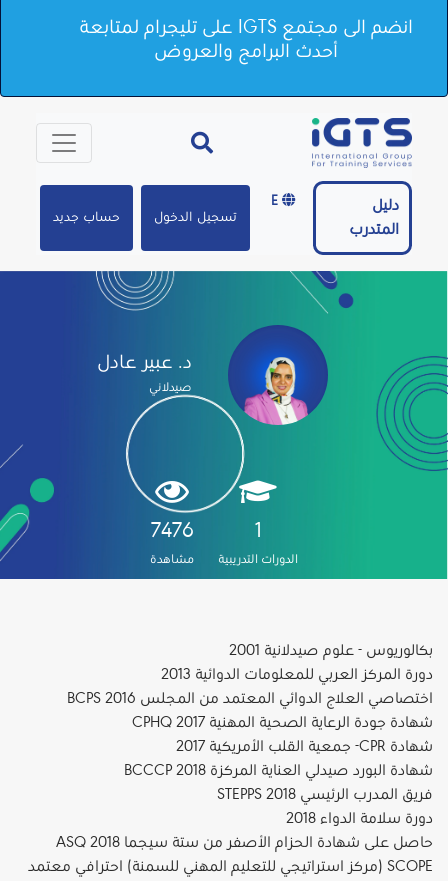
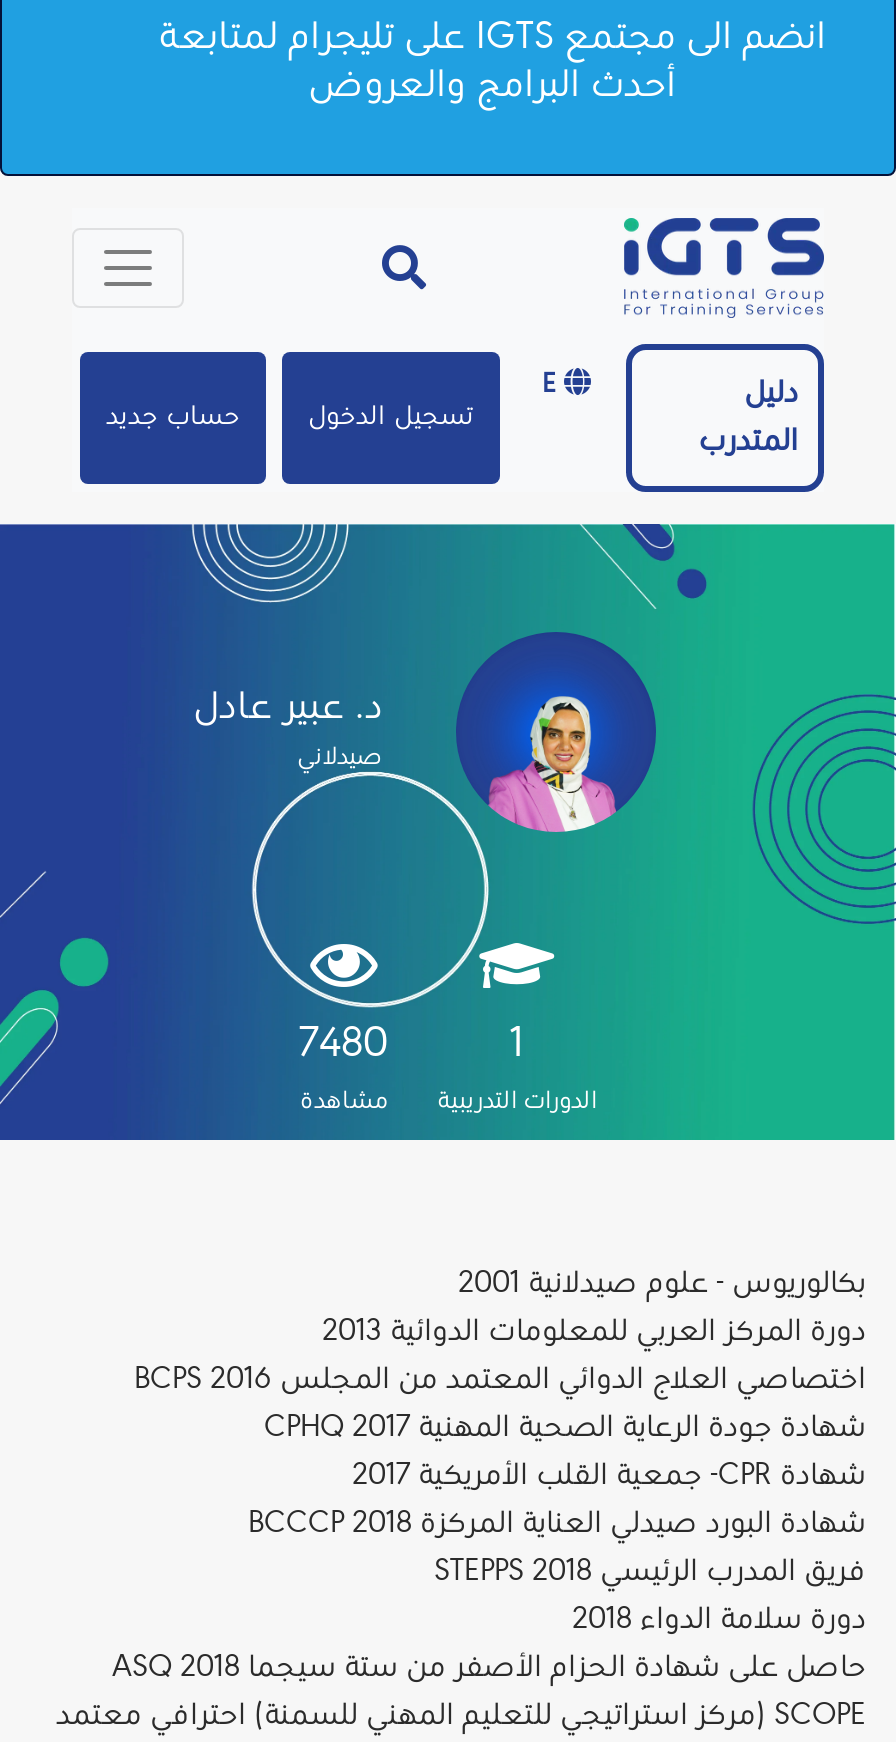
- 7476
+ 7480
